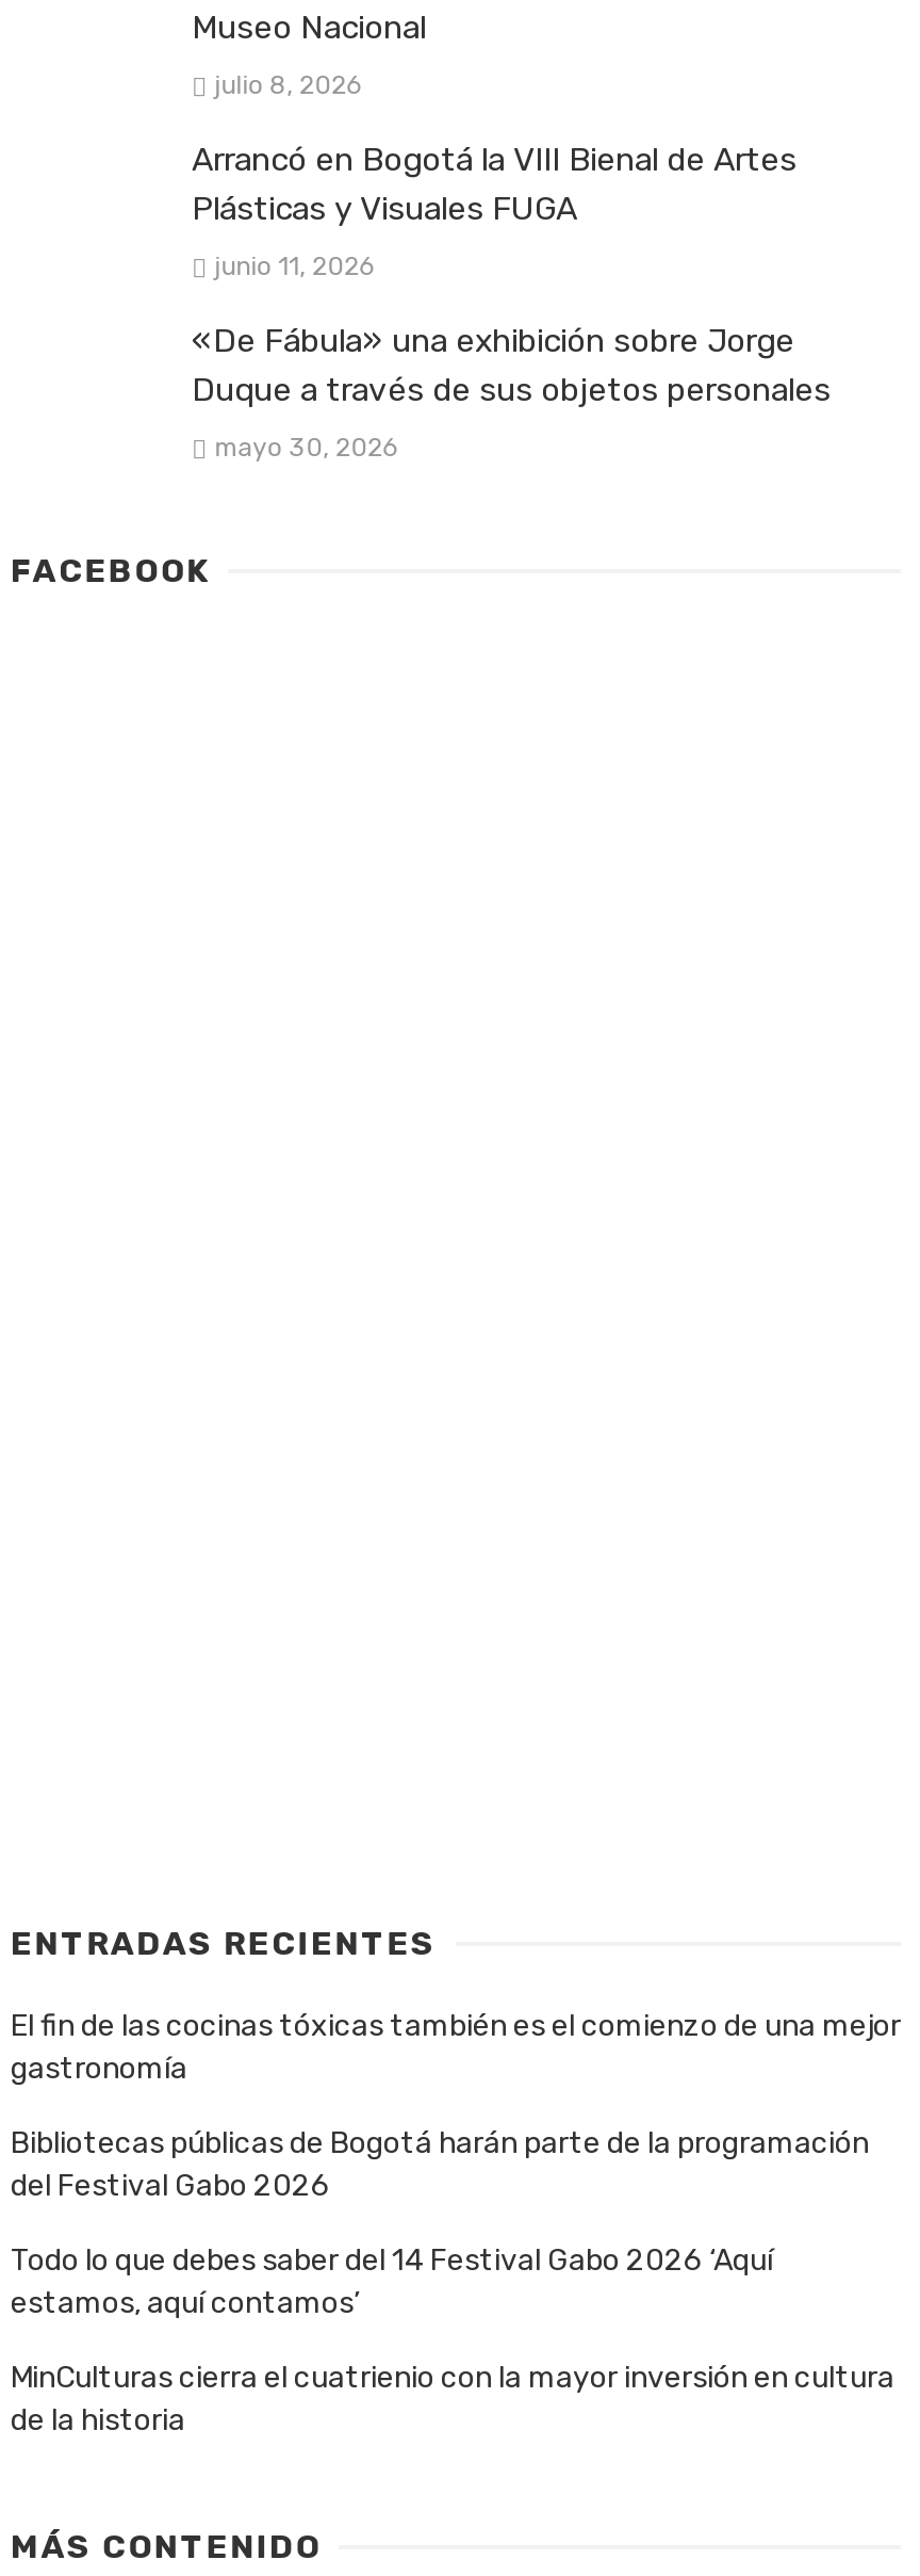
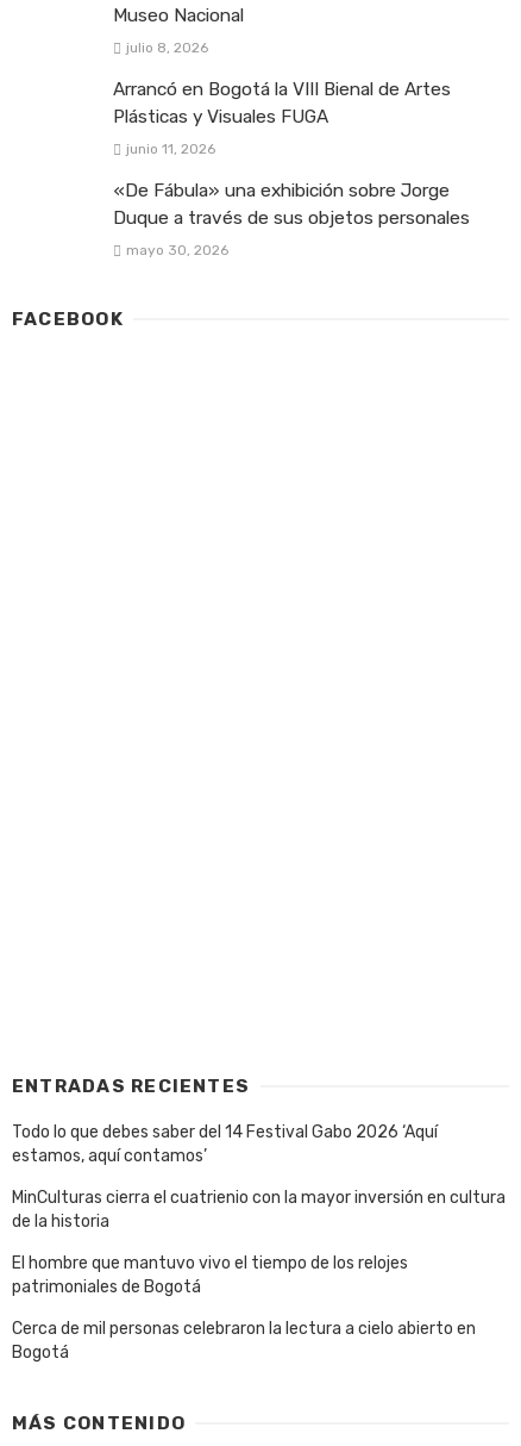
- El fin de las cocinas tóxicas también es el comienzo de una mejor
- gastronomía
- Bibliotecas públicas de Bogotá harán parte de la programación
- del Festival Gabo 2026

moved up: Todo lo que debes saber del 14 Festival Gabo 2026 ‘Aquí | estamos, aquí contamos’ | MinCulturas cierra el cuatrienio con la mayor inversión en cultura | de la historia

+ El hombre que mantuvo vivo el tiempo de los relojes
+ patrimoniales de Bogotá
+ Cerca de mil personas celebraron la lectura a cielo abierto en
+ Bogotá
